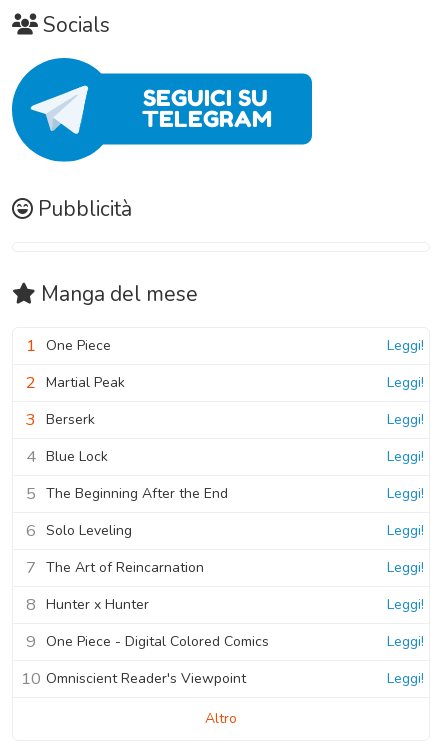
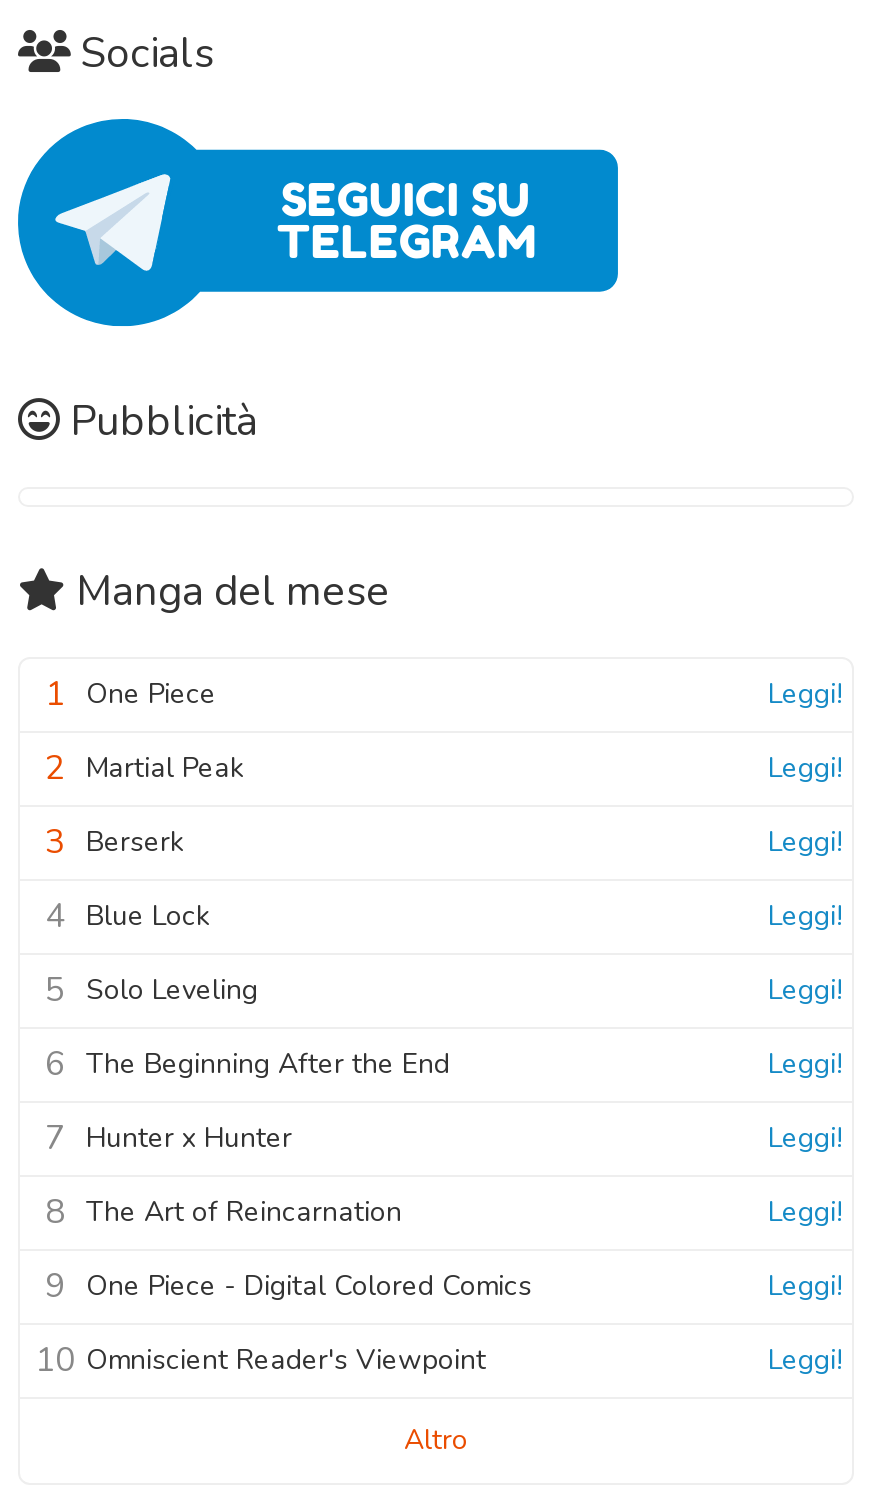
- 5 The Beginning After the End
+ 5 Solo Leveling

- 6 Solo Leveling
+ 6 The Beginning After the End

- 7 The Art of Reincarnation
+ 7 Hunter x Hunter

- 8 Hunter x Hunter
+ 8 The Art of Reincarnation
